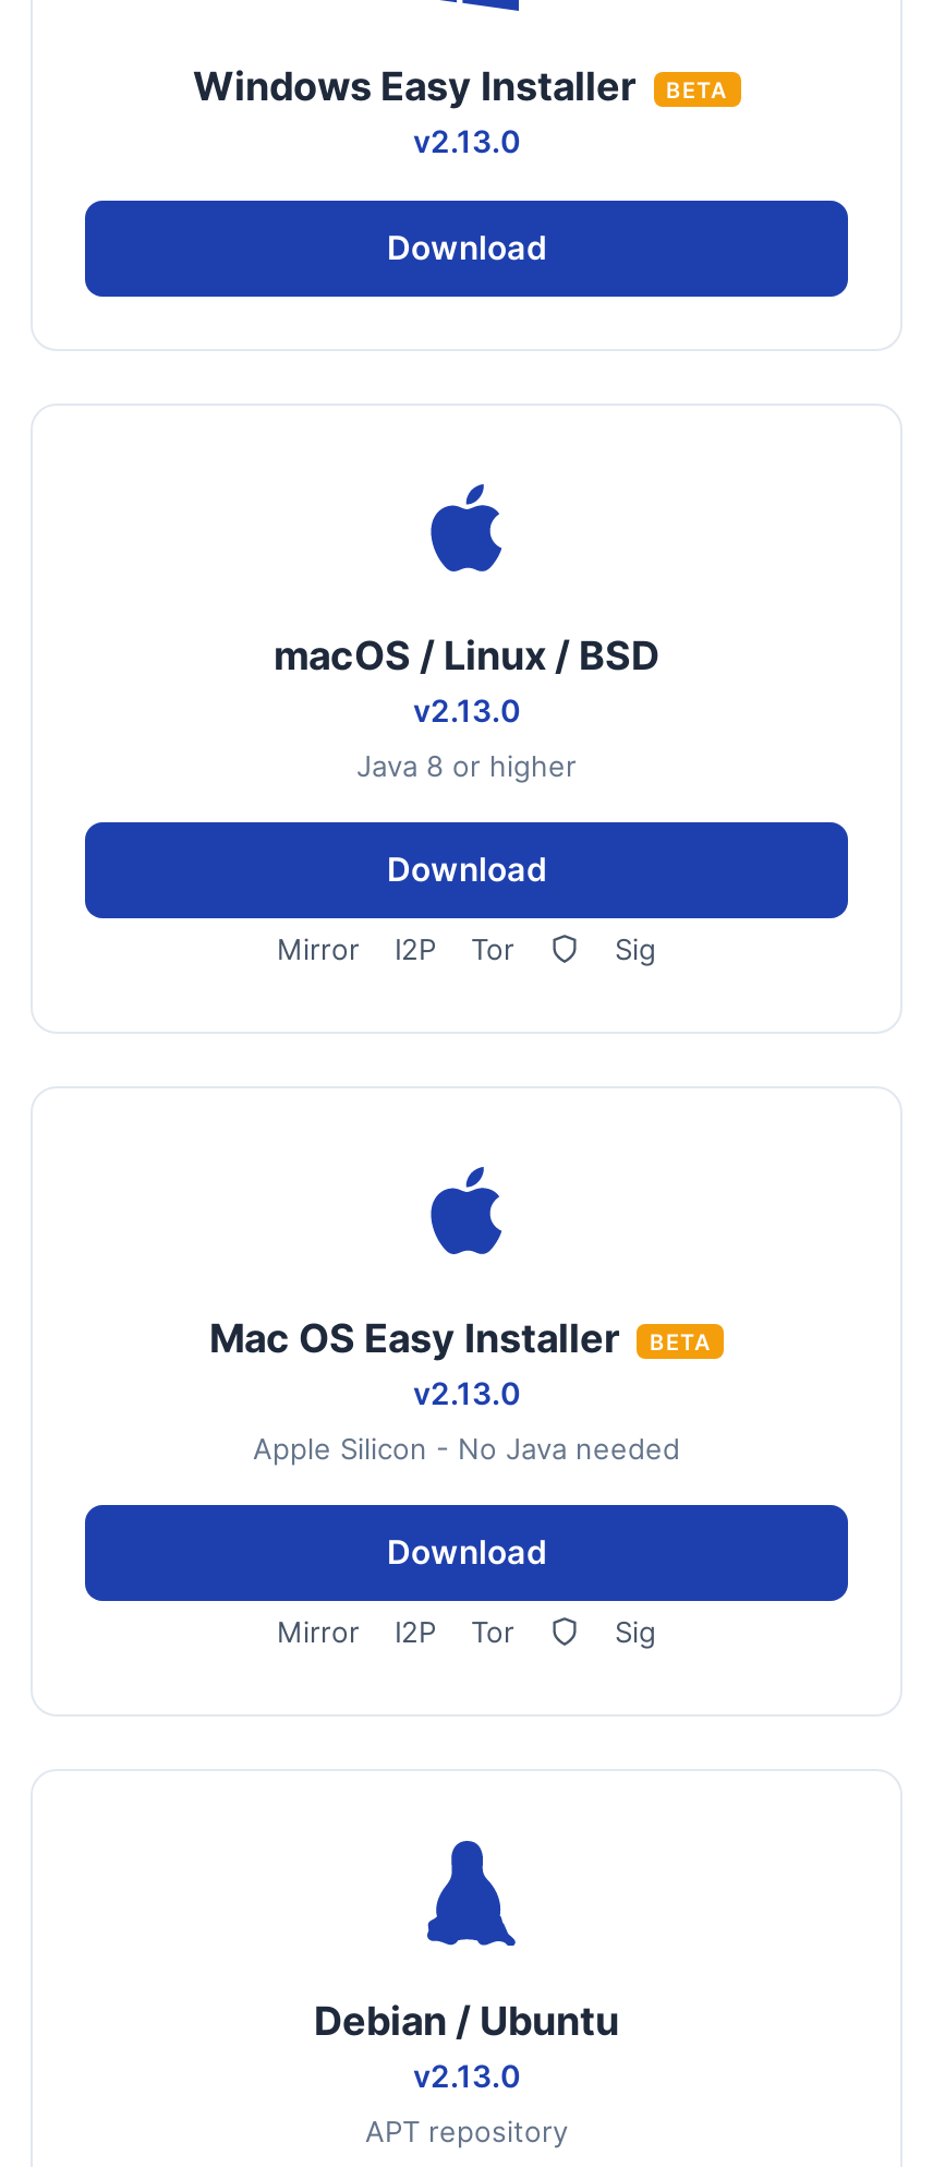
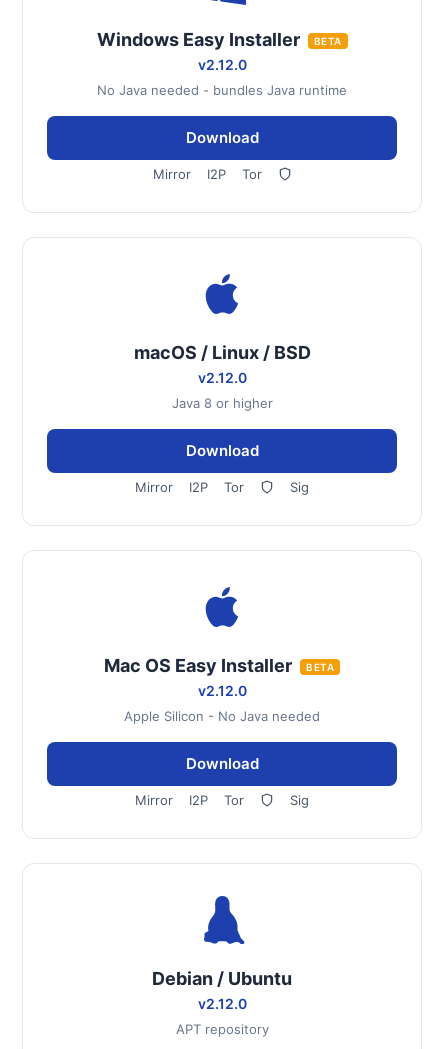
- v2.13.0
+ v2.12.0
+ No Java needed - bundles Java runtime

+ Mirror
+ I2P
+ Tor

- v2.13.0
+ v2.12.0

- v2.13.0
+ v2.12.0

- v2.13.0
+ v2.12.0
